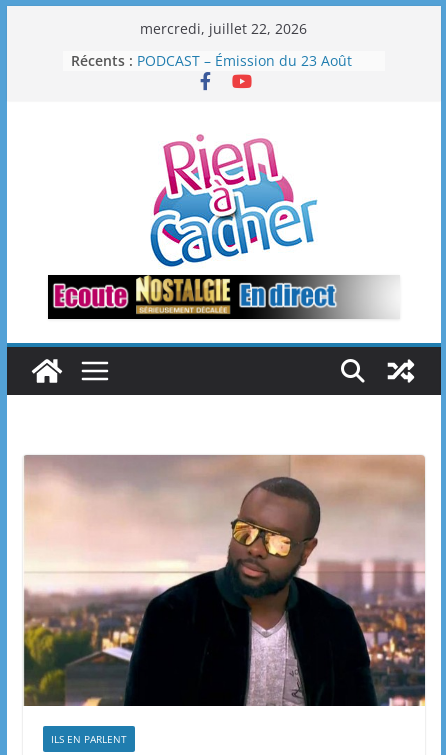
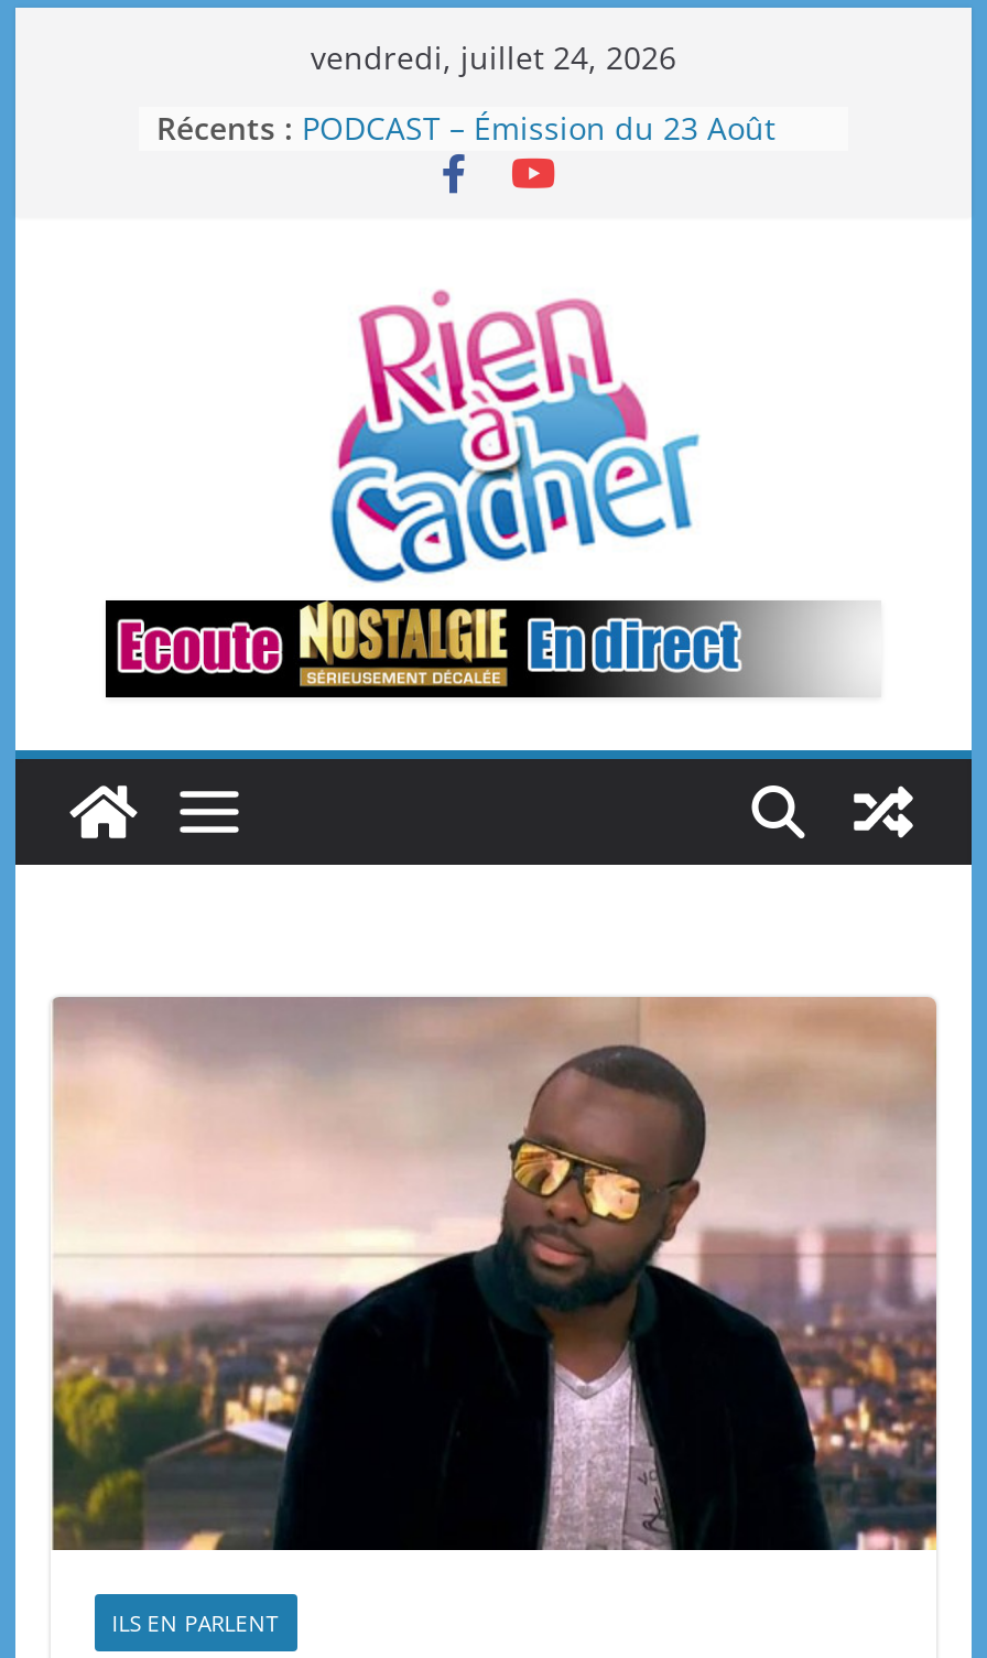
- mercredi, juillet 22, 2026
+ vendredi, juillet 24, 2026
